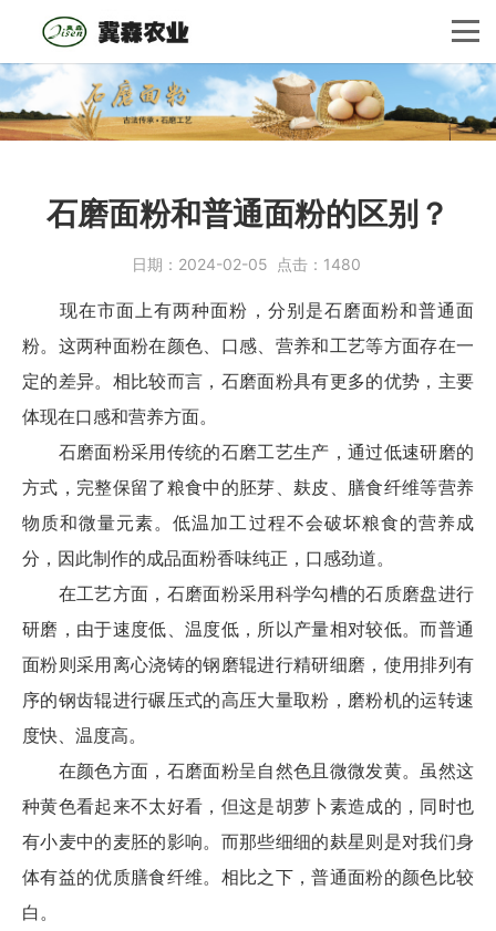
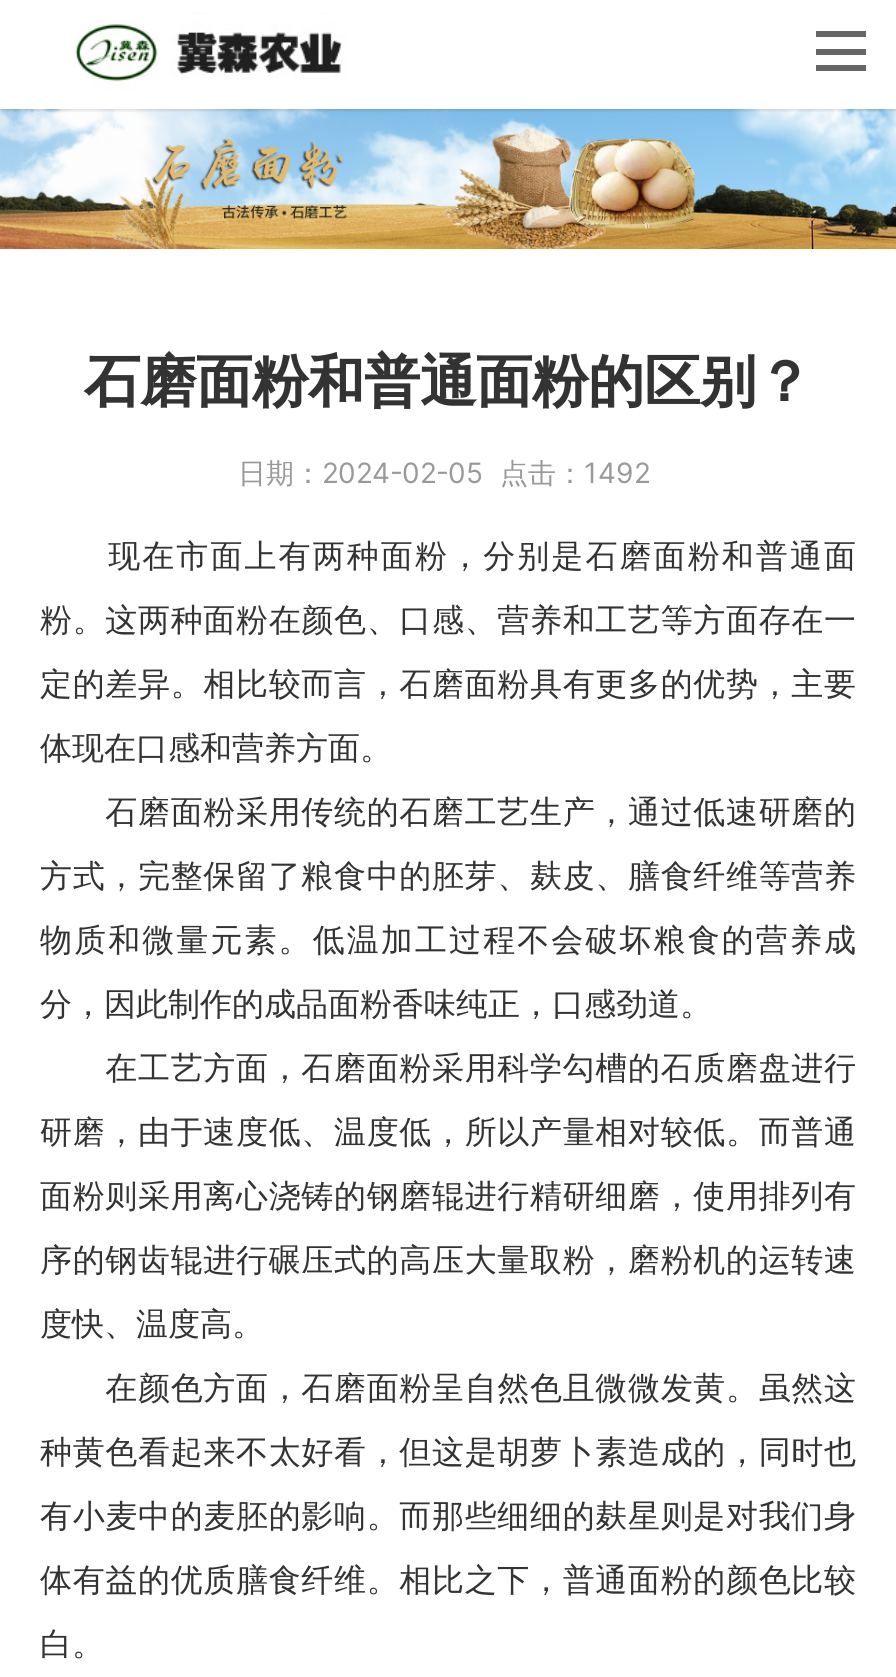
- 日期：2024-02-05点击：1480
+ 日期：2024-02-05点击：1492
